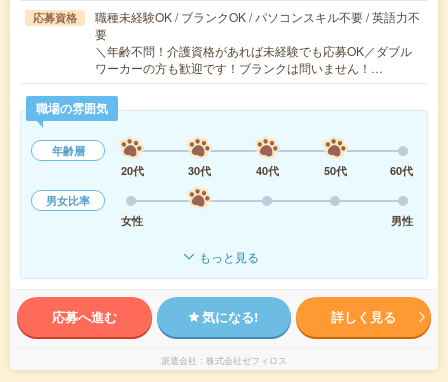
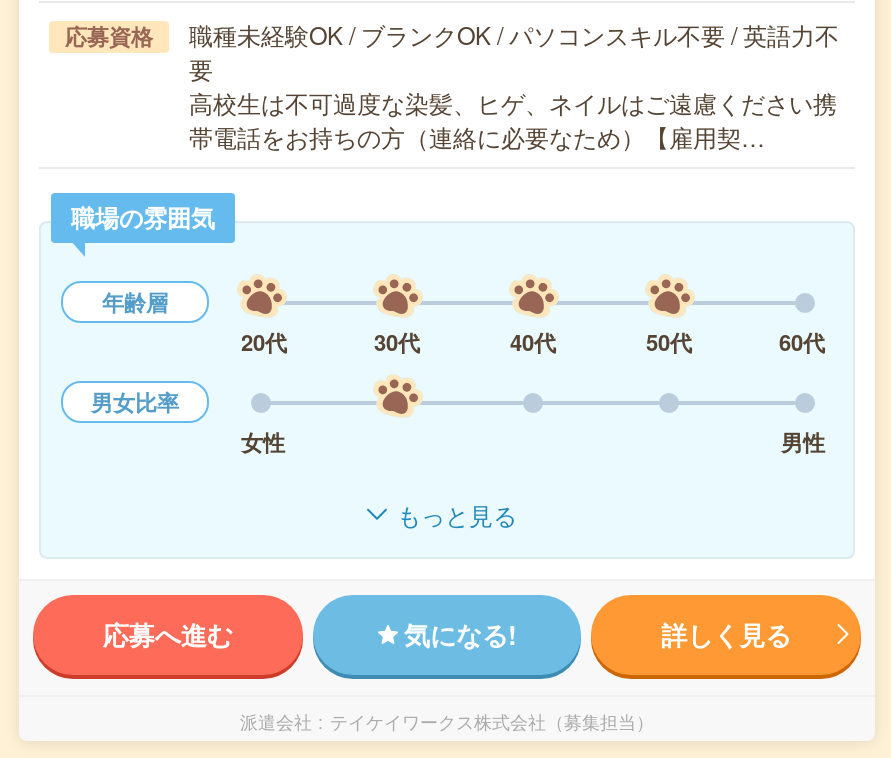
- ＼年齢不問！介護資格があれば未経験でも応募OK／ダブル
- ワーカーの方も歓迎です！ブランクは問いません！…
+ 高校生は不可過度な染髪、ヒゲ、ネイルはご遠慮ください携
+ 帯電話をお持ちの方（連絡に必要なため）【雇用契…

- 株式会社ゼフィロス
+ テイケイワークス株式会社（募集担当）
